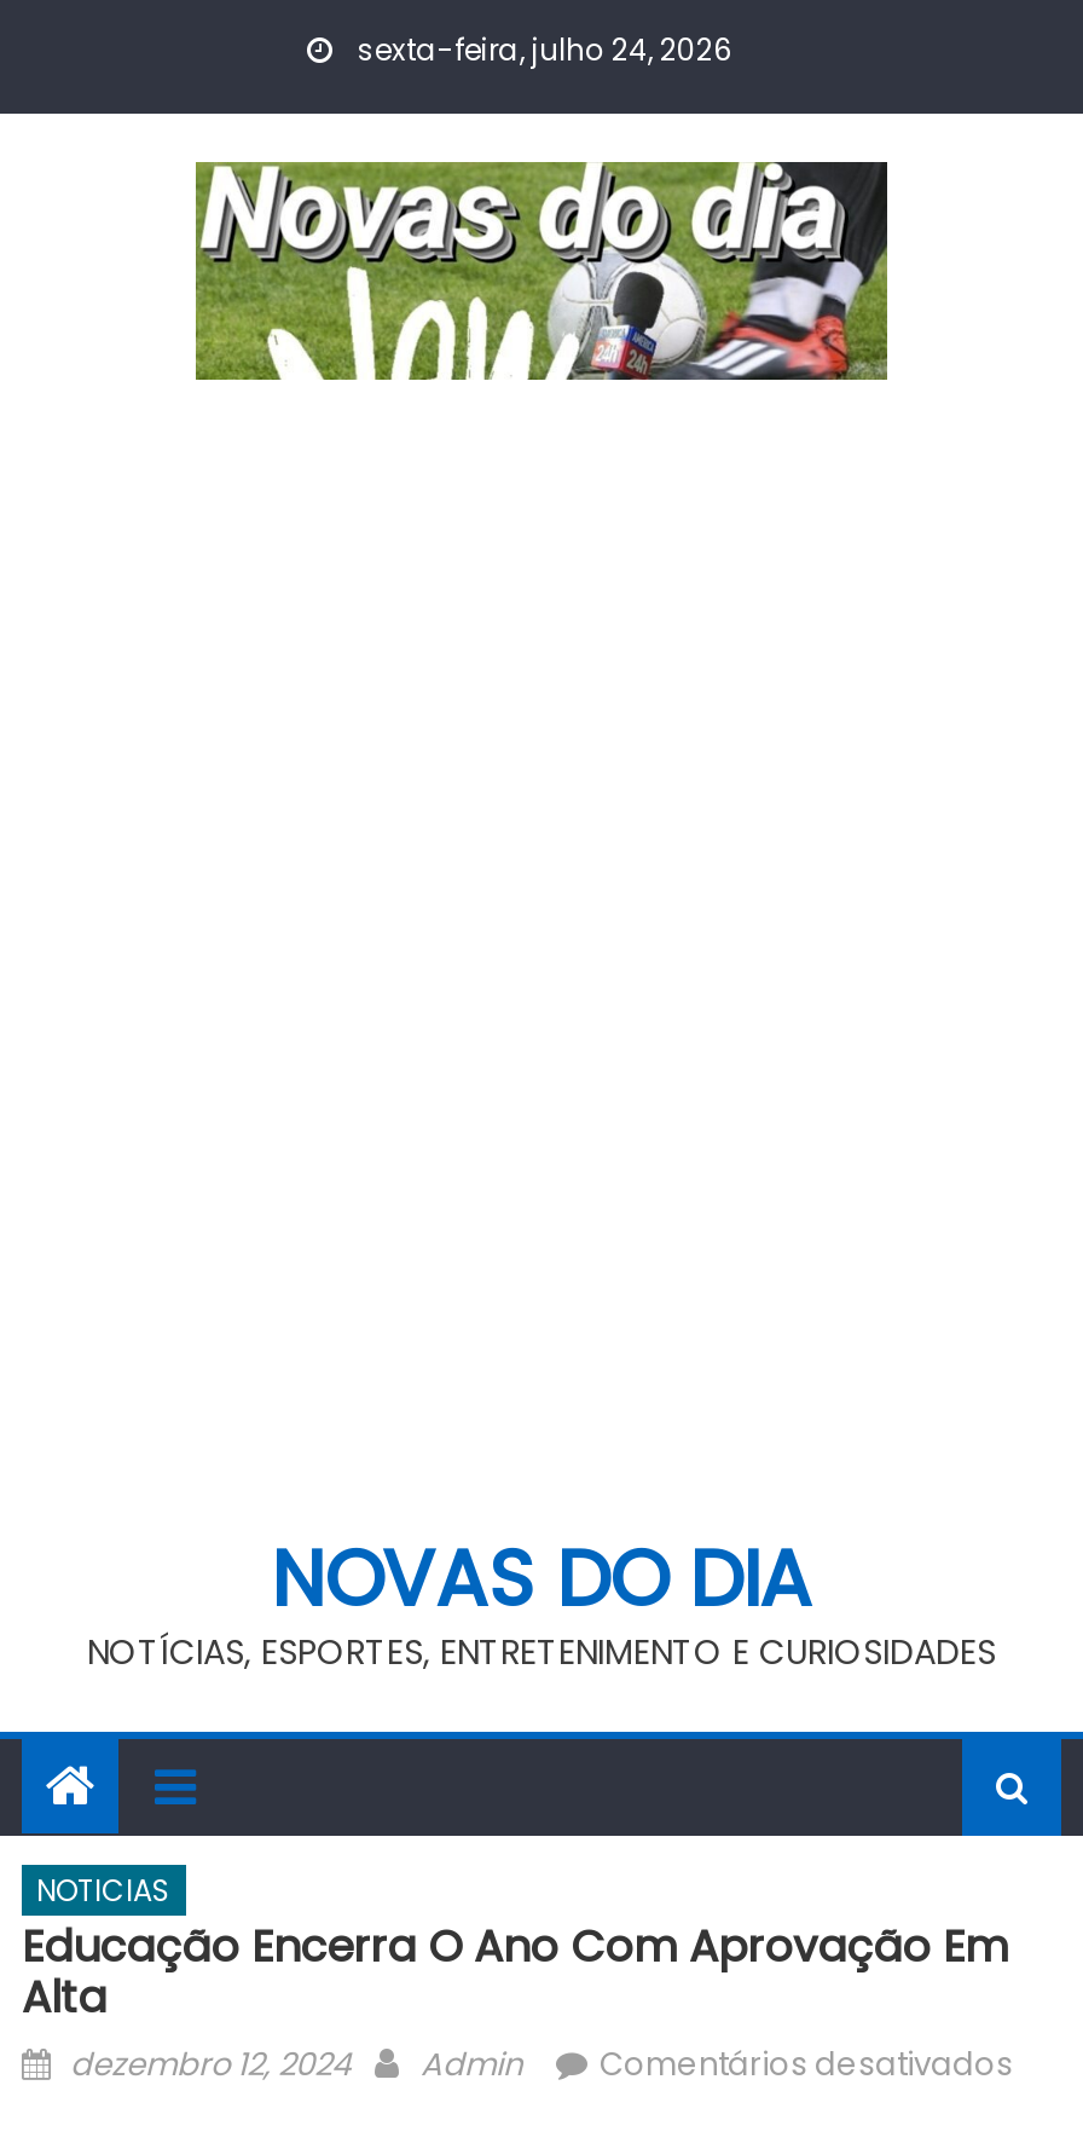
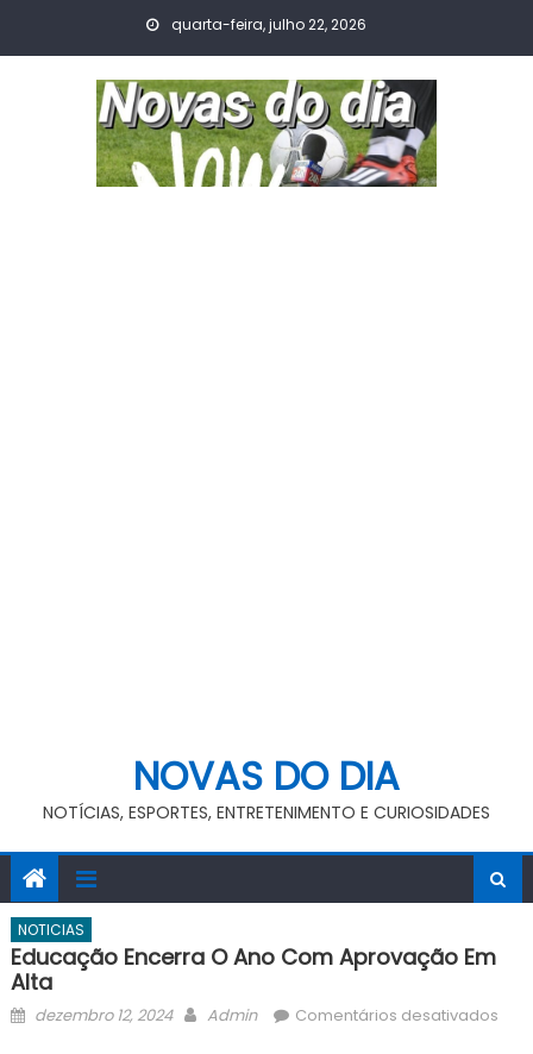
- sexta-feira, julho 24, 2026
+ quarta-feira, julho 22, 2026
